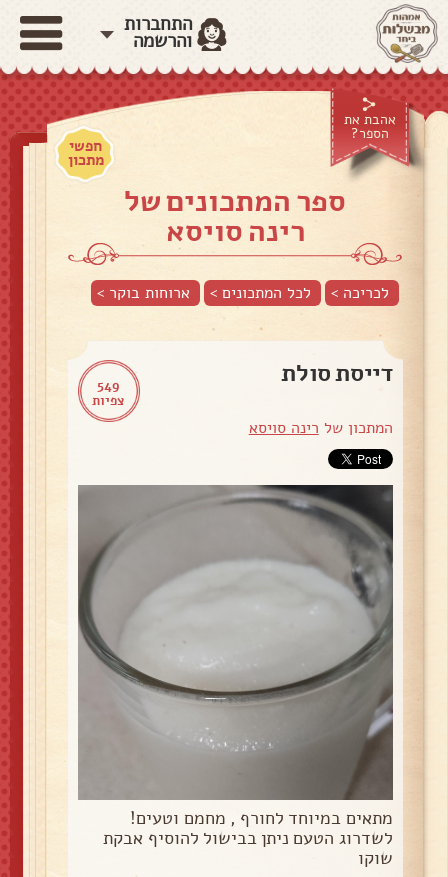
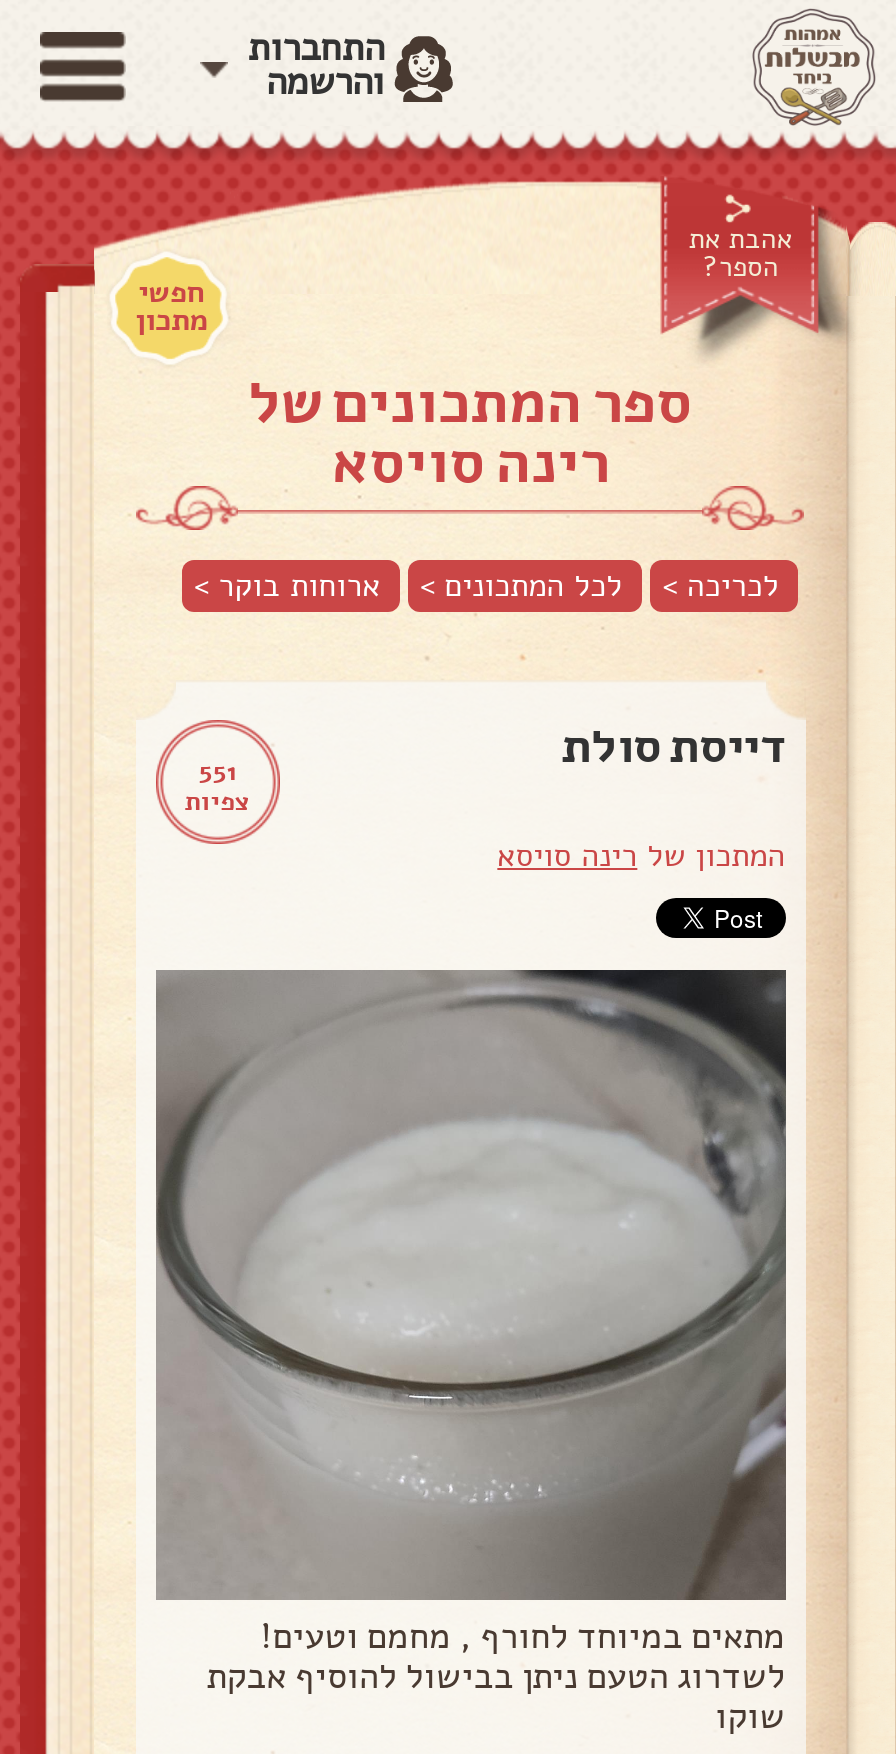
- 549
+ 551
